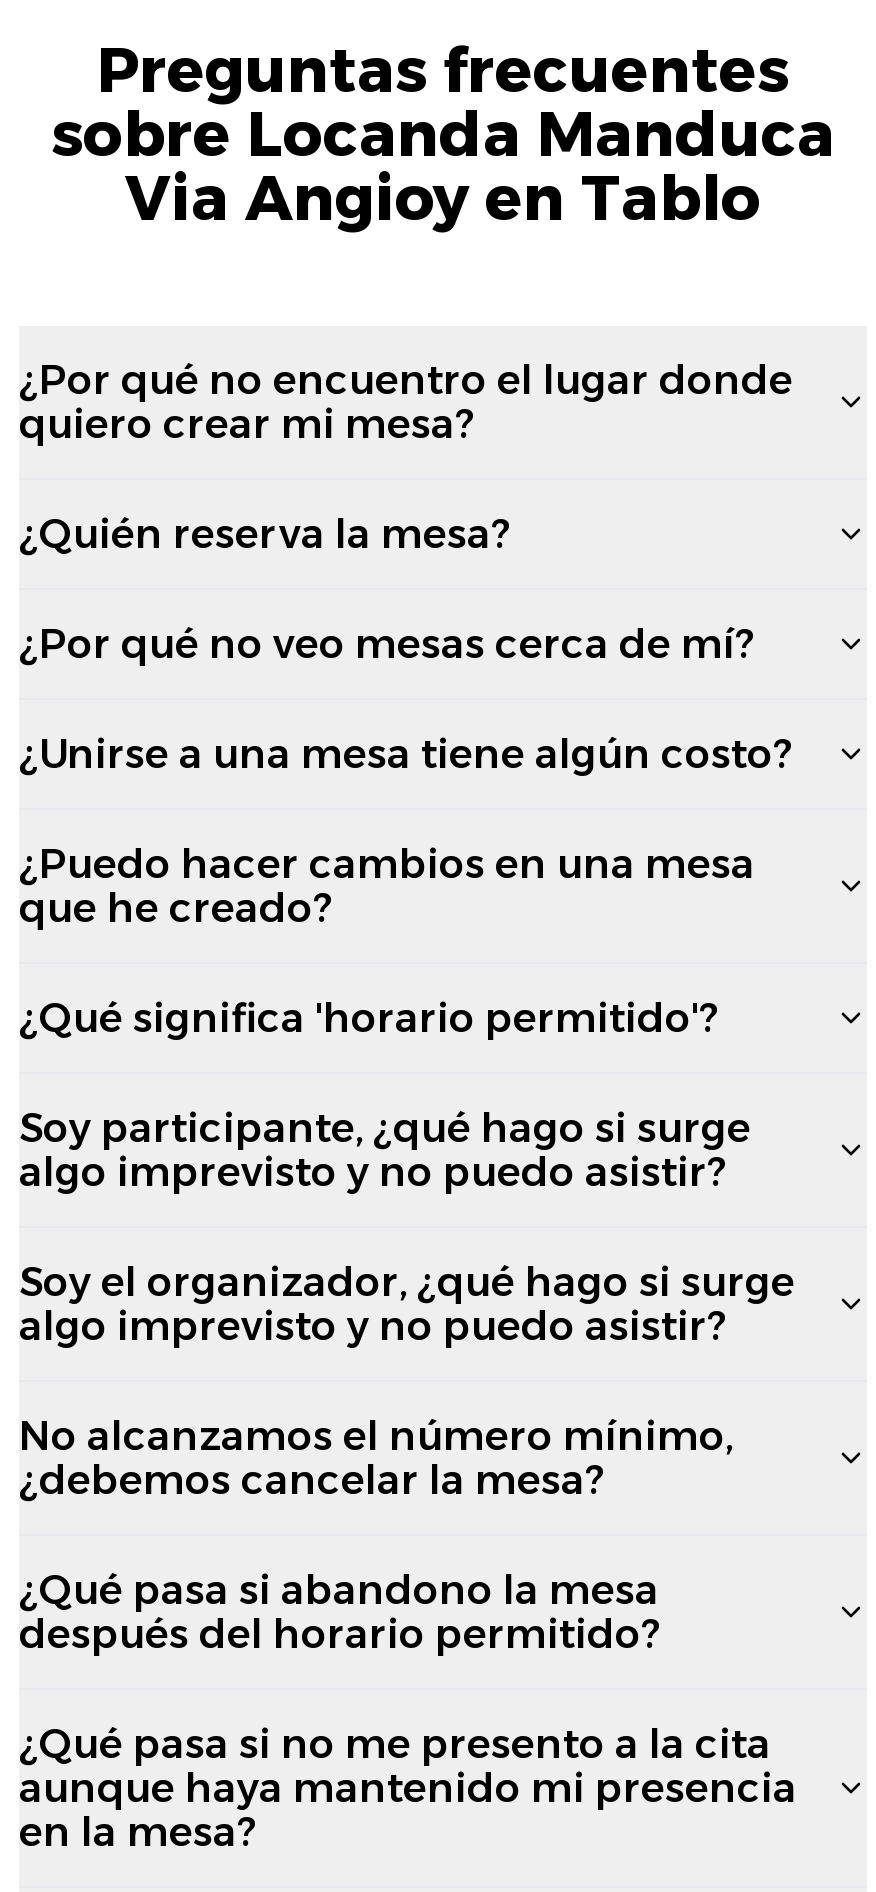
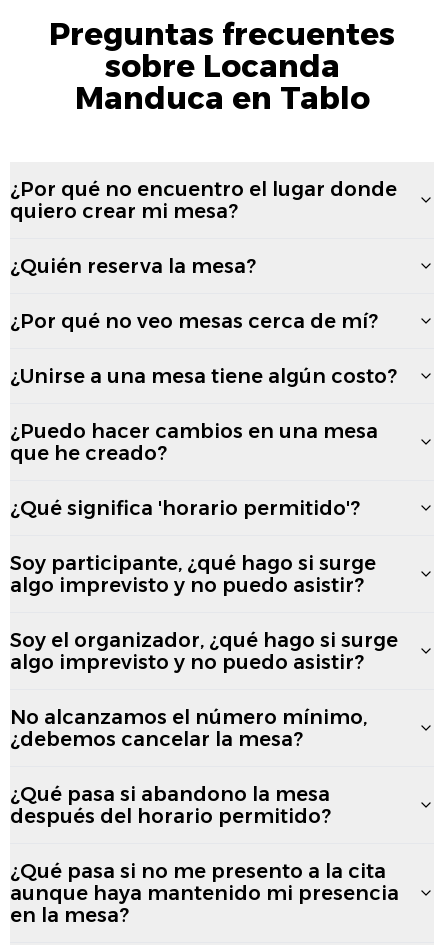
- sobre Locanda Manduca
- Via Angioy en Tablo
+ sobre Locanda
+ Manduca en Tablo
